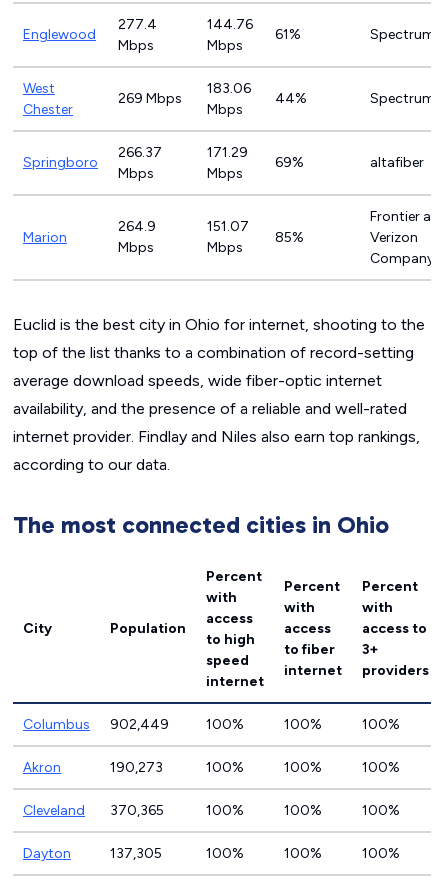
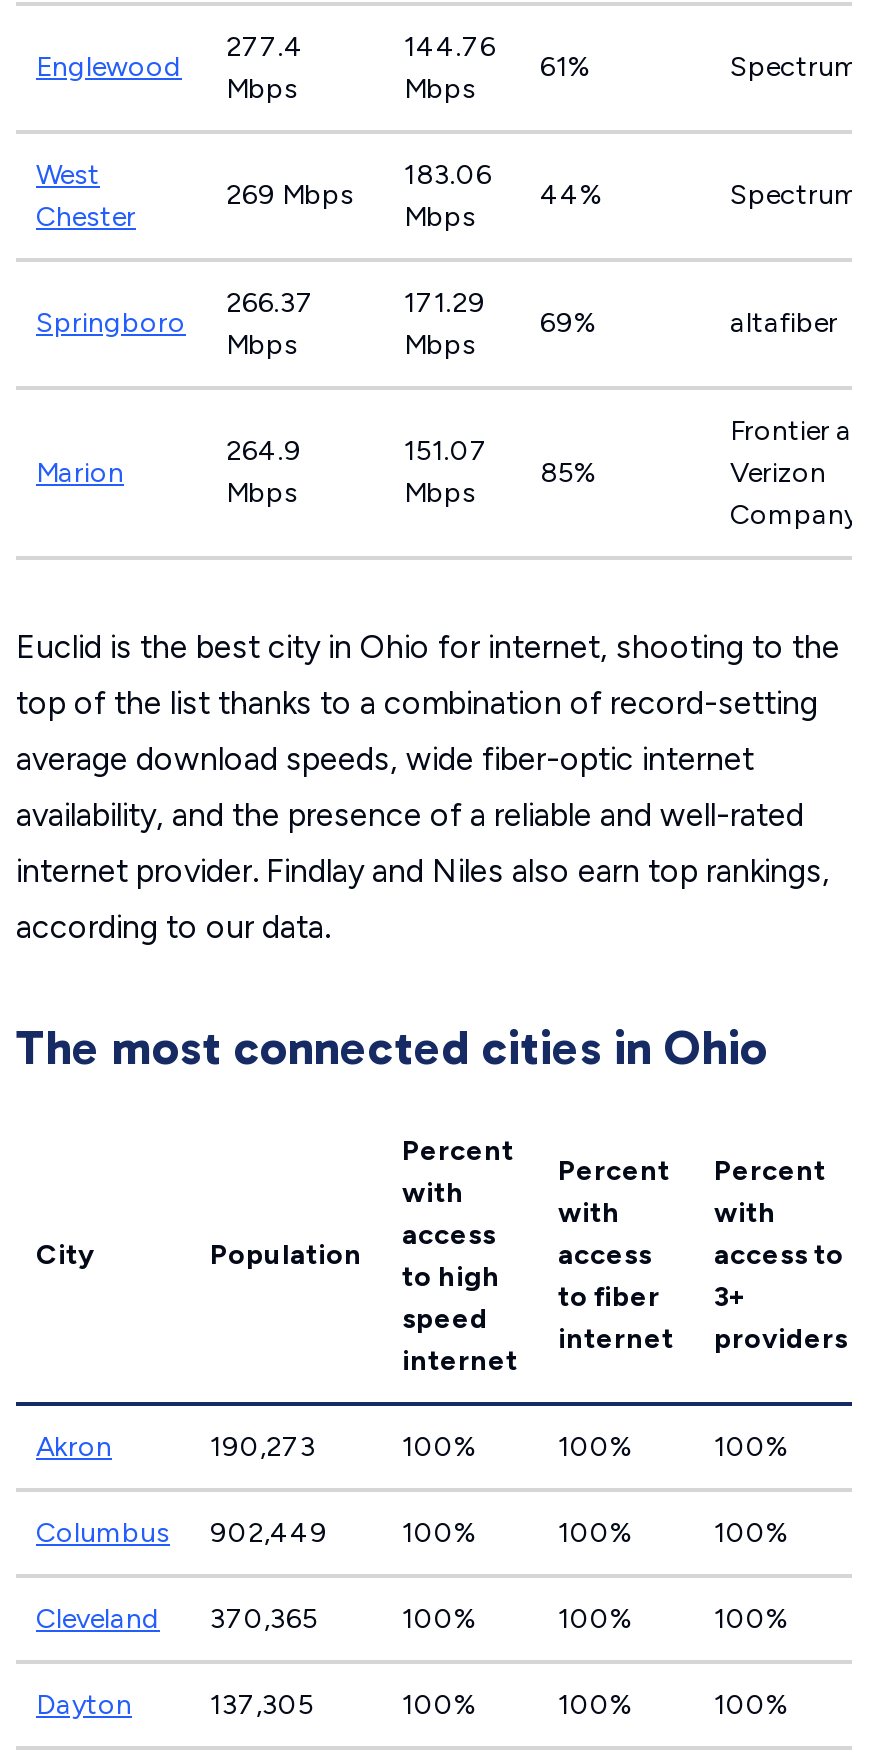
- Columbus
- 902,449
+ Akron
+ 190,273

- Akron
- 190,273
+ Columbus
+ 902,449
